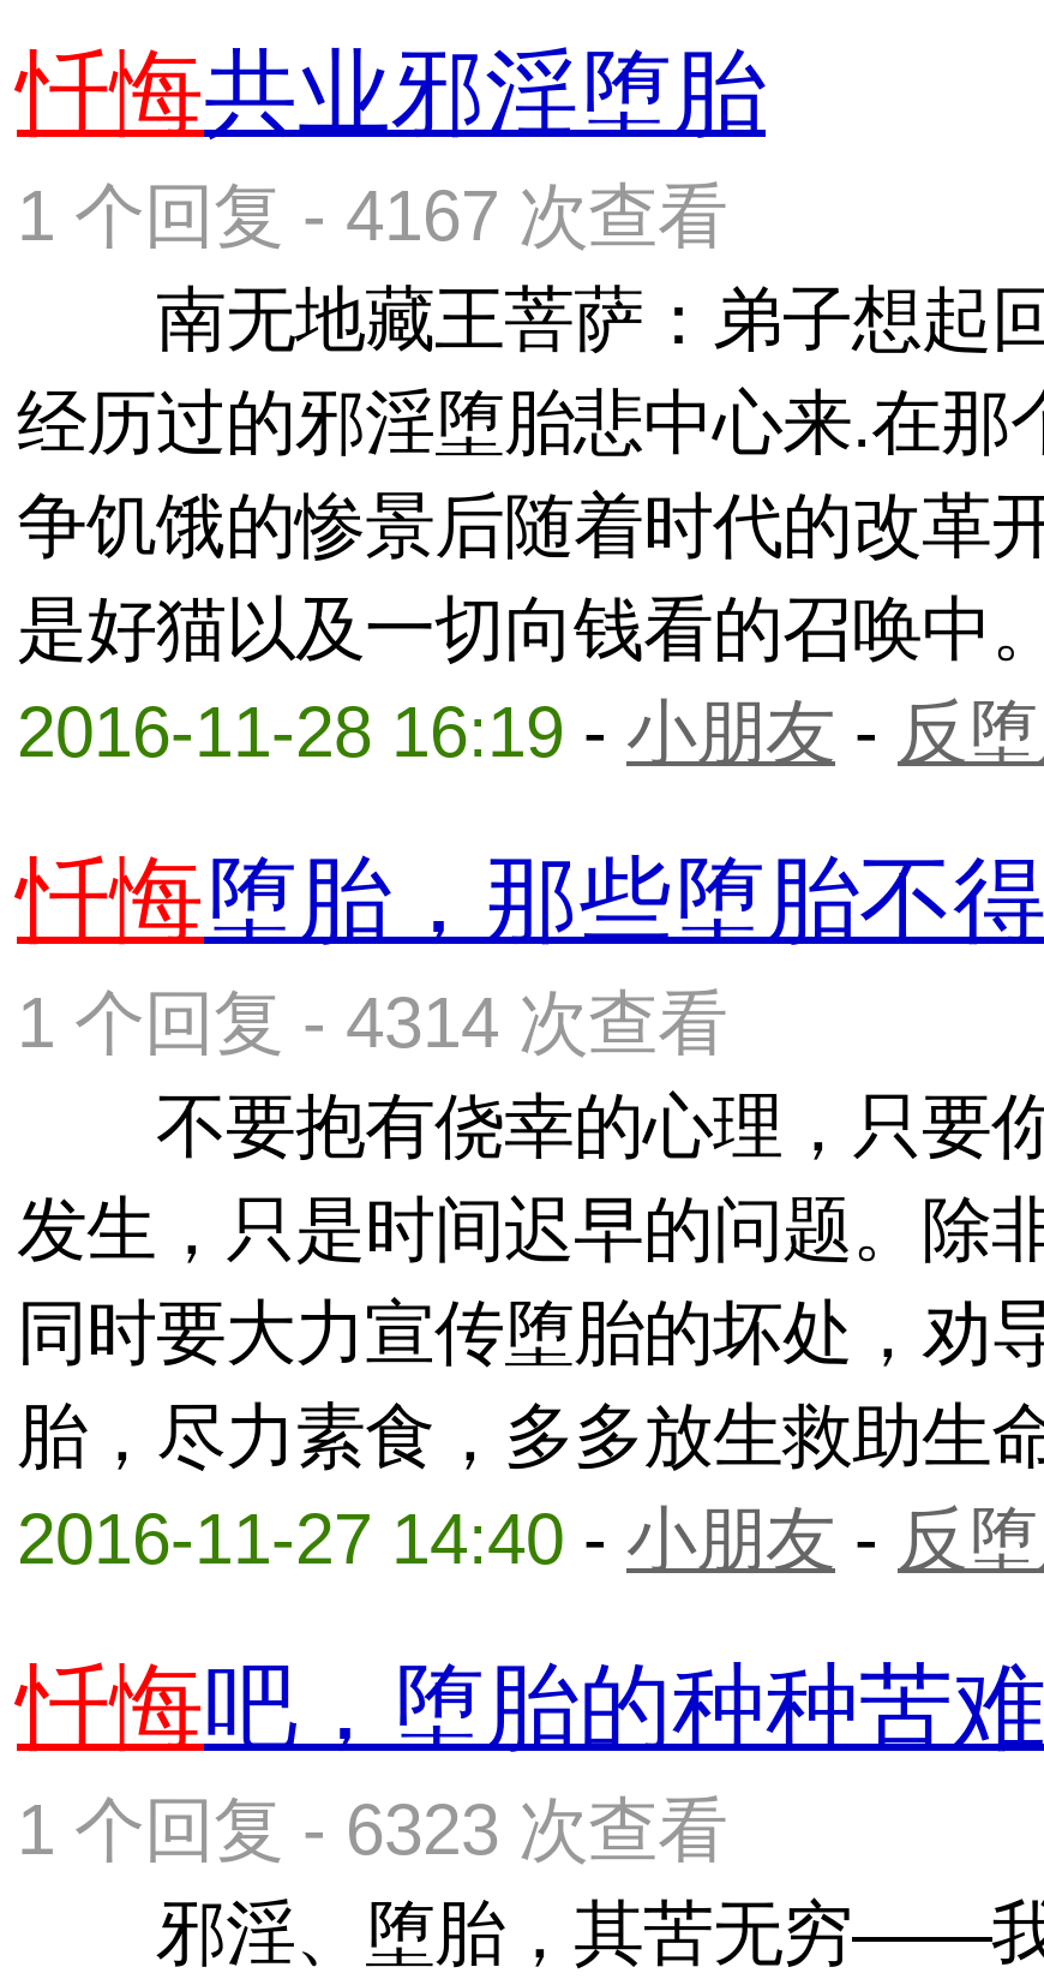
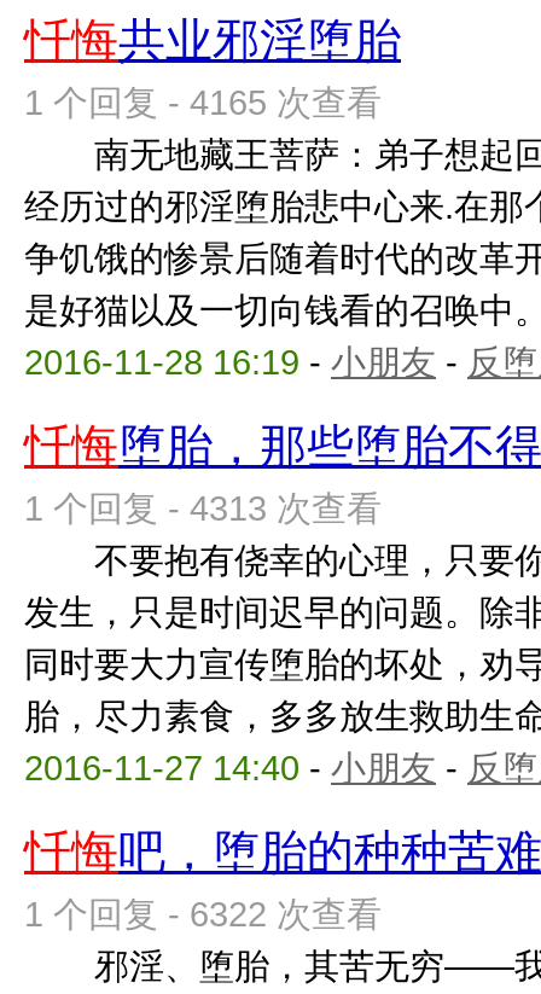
- 1 个回复 - 4167 次查看
+ 1 个回复 - 4165 次查看

- 1 个回复 - 4314 次查看
+ 1 个回复 - 4313 次查看

- 1 个回复 - 6323 次查看
+ 1 个回复 - 6322 次查看
